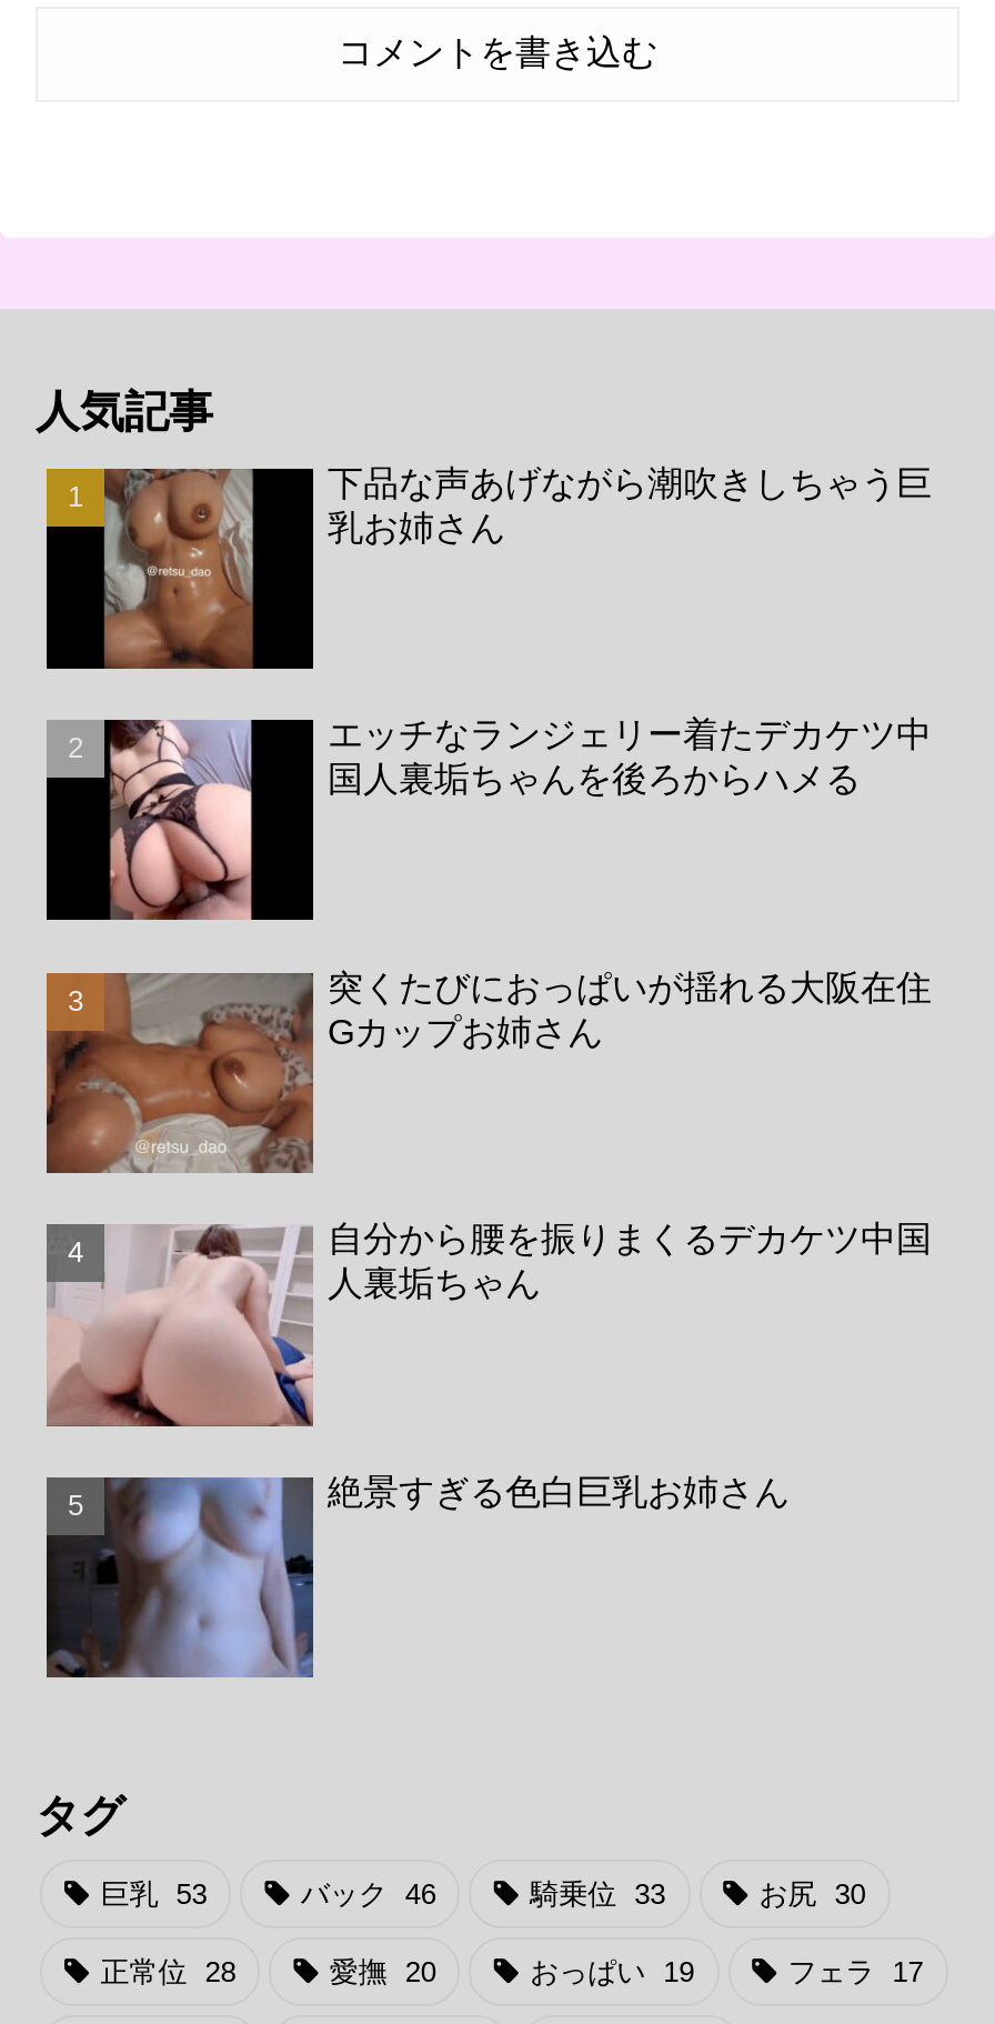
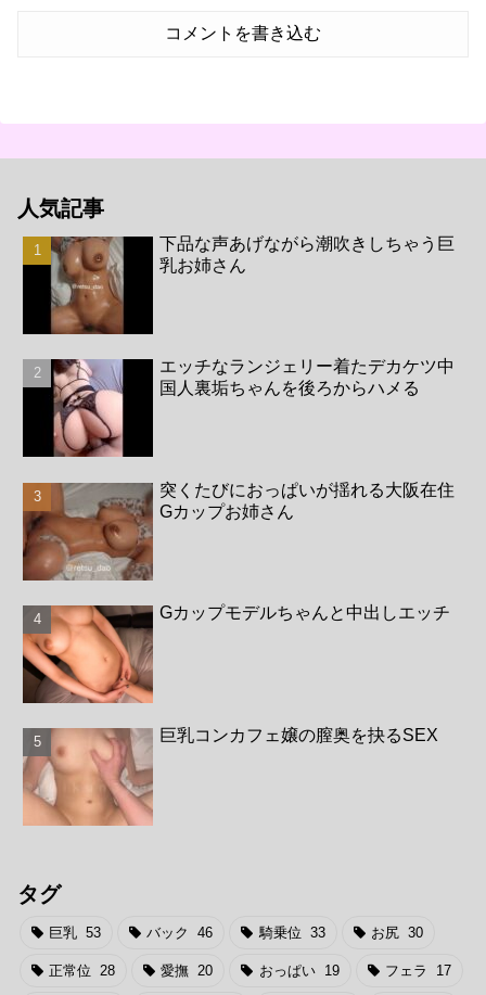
- [image]
- 自分から腰を振りまくるデカケツ中国
- 人裏垢ちゃん
+ [image]
+ Gカップモデルちゃんと中出しエッチ

- [image]
- 絶景すぎる色白巨乳お姉さん
+ [image]
+ 巨乳コンカフェ嬢の膣奥を抉るSEX
